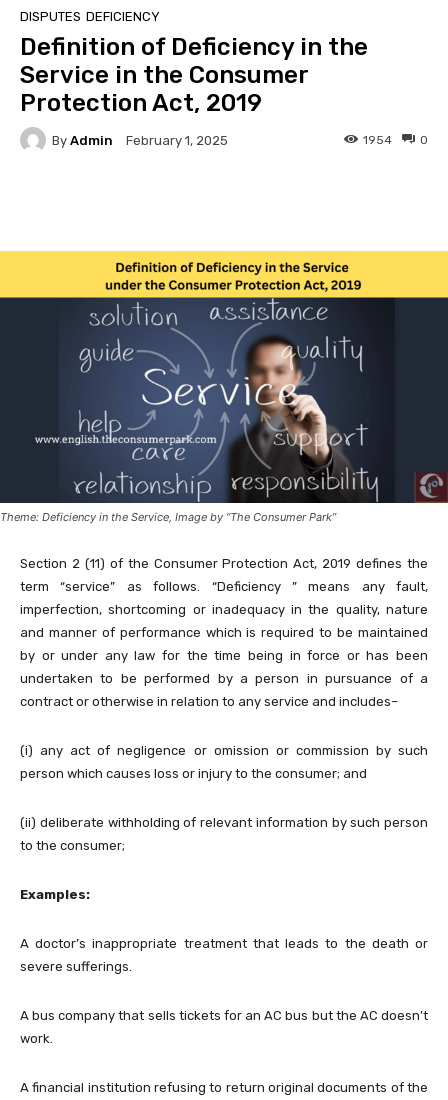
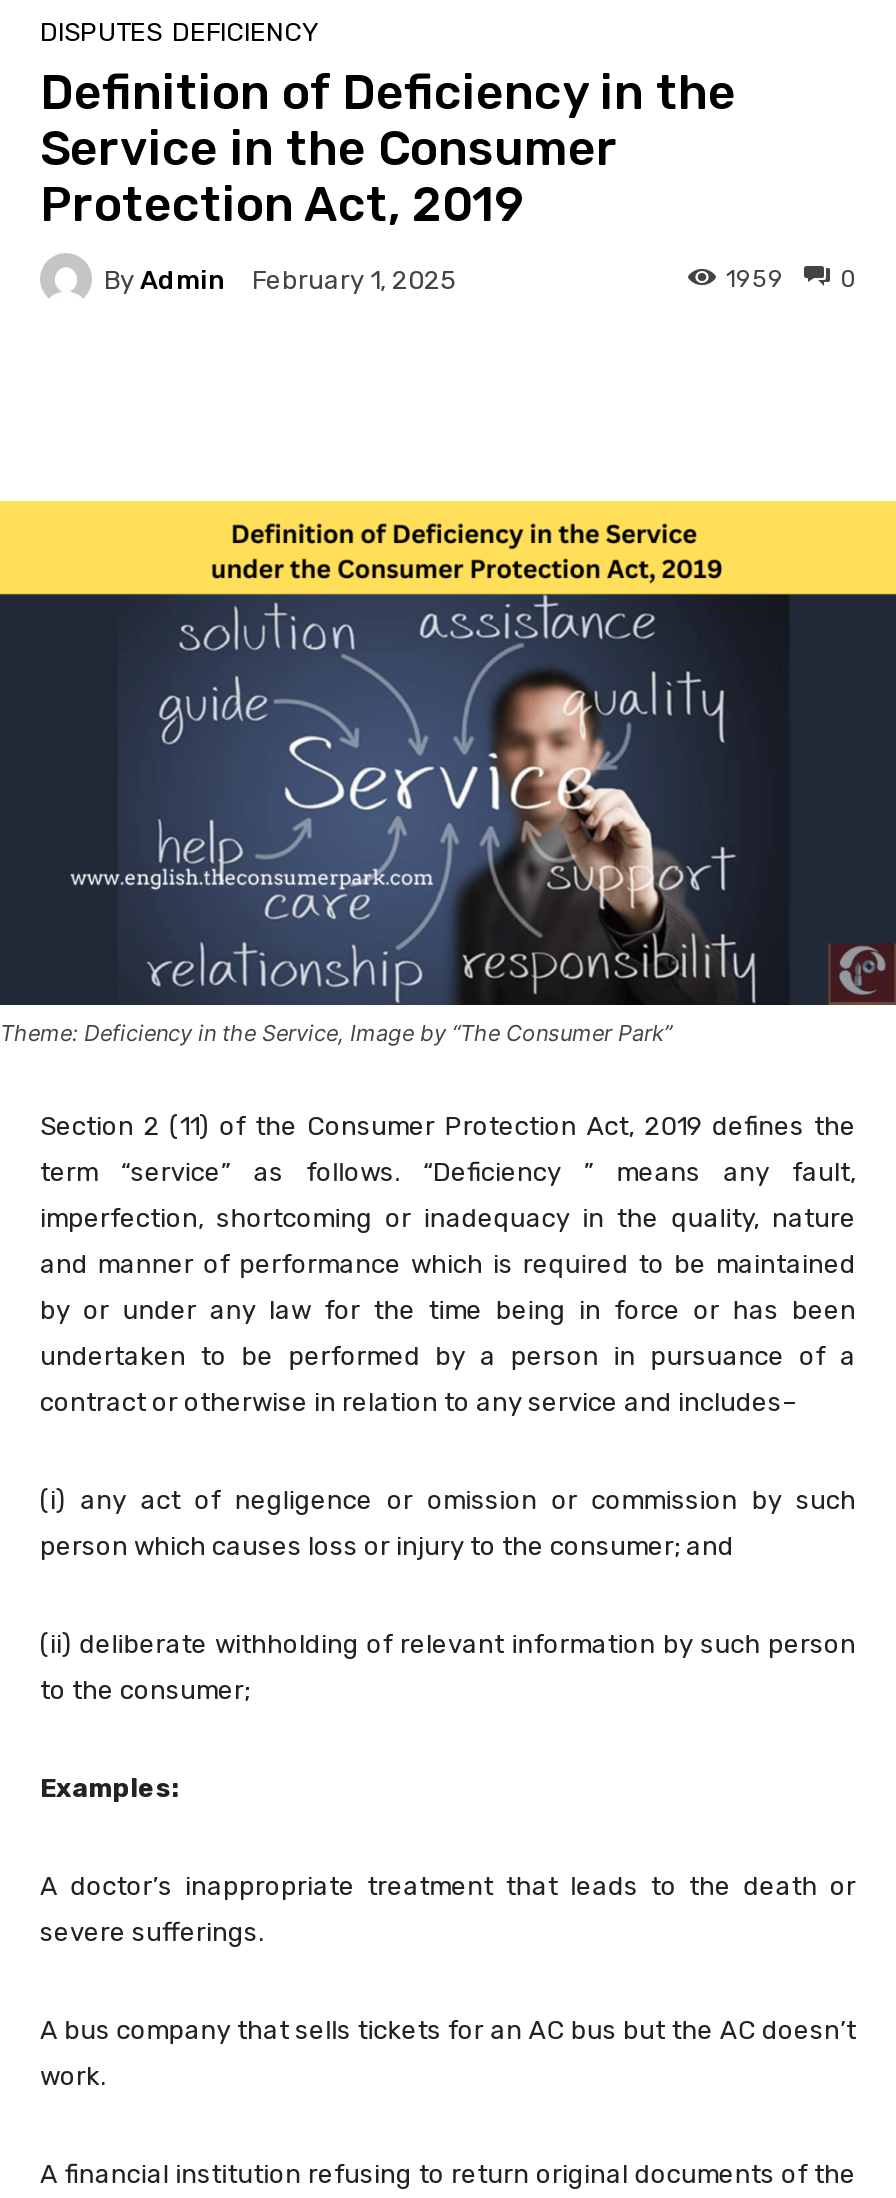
- 1954 0
+ 1959 0
